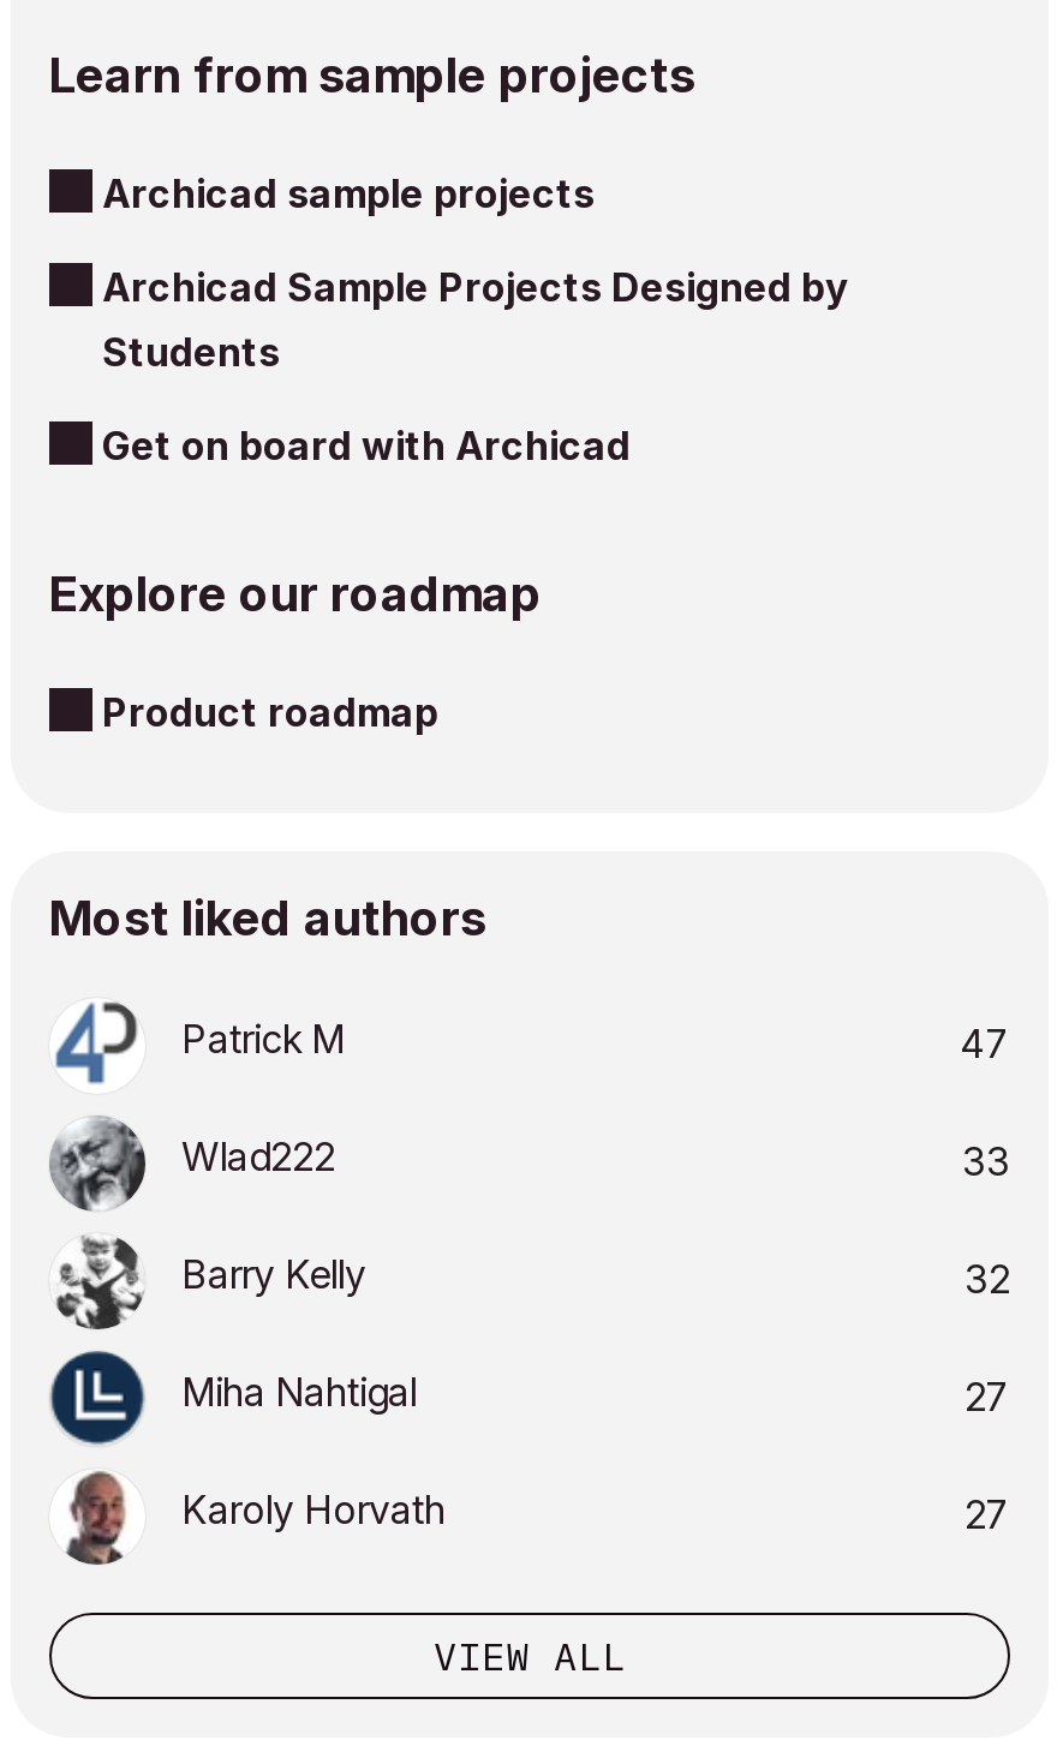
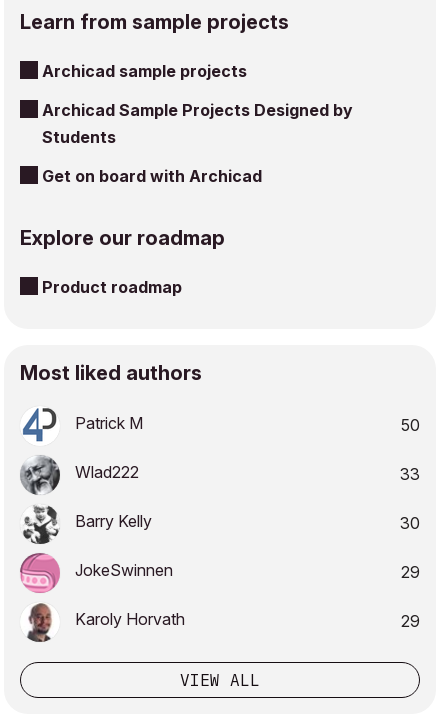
- 47
+ 50

- 32
+ 30

- [image]
- Miha Nahtigal
- 27
+ [image]
+ JokeSwinnen
+ 29

- 27
+ 29
